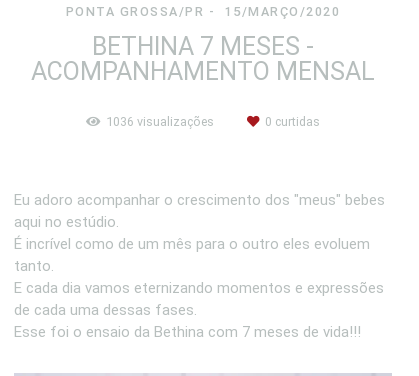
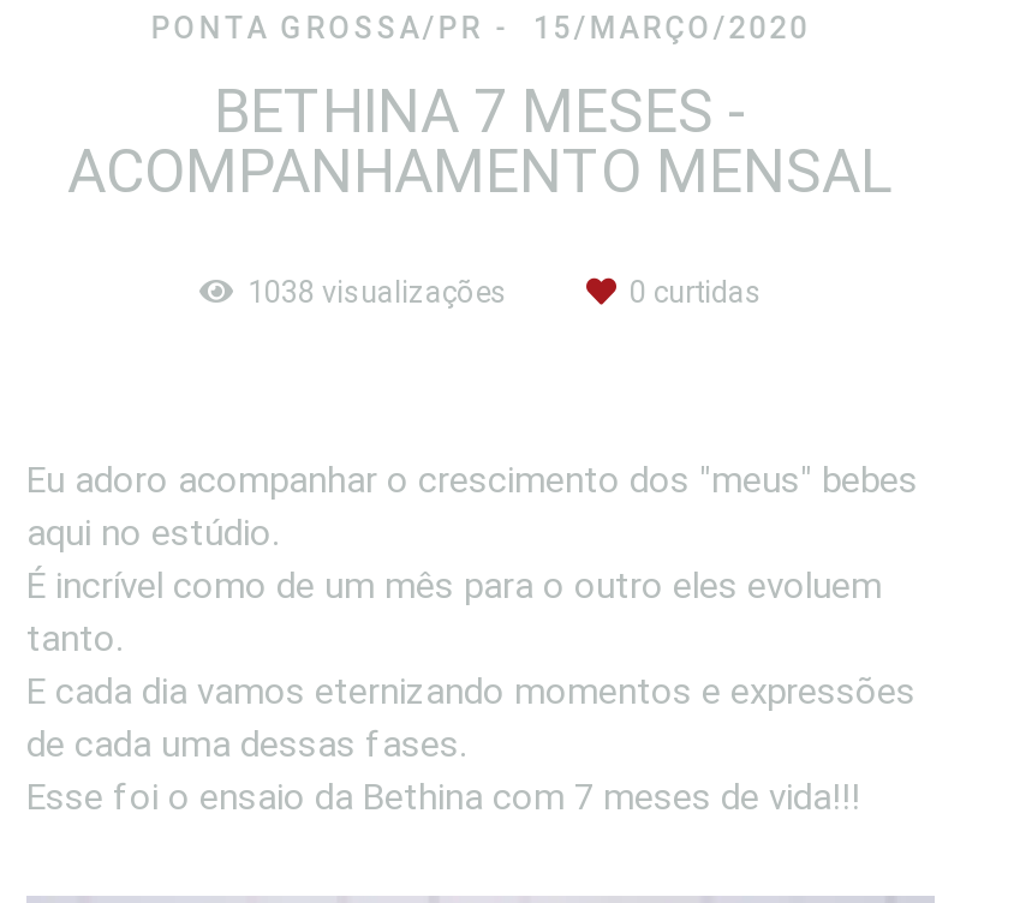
- 1036 visualizações
+ 1038 visualizações
